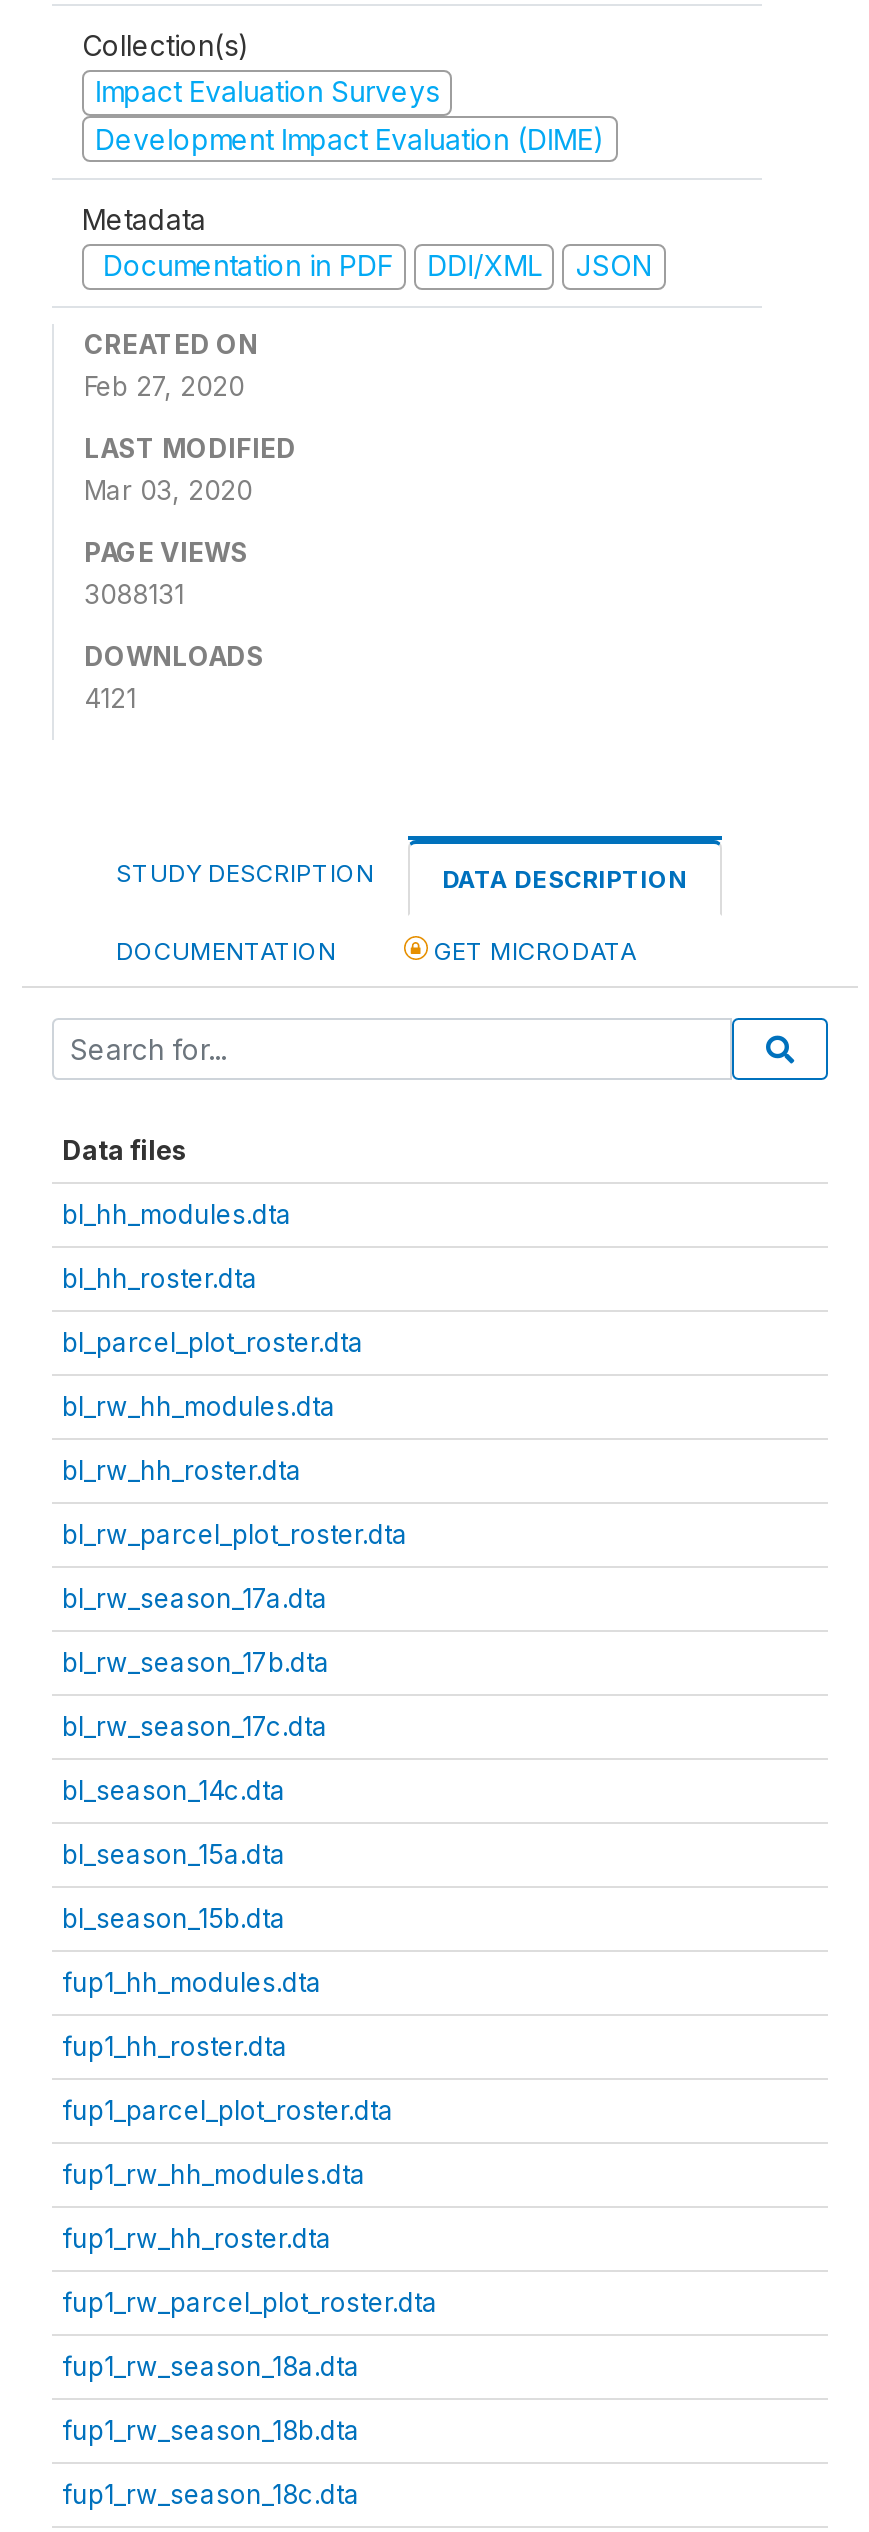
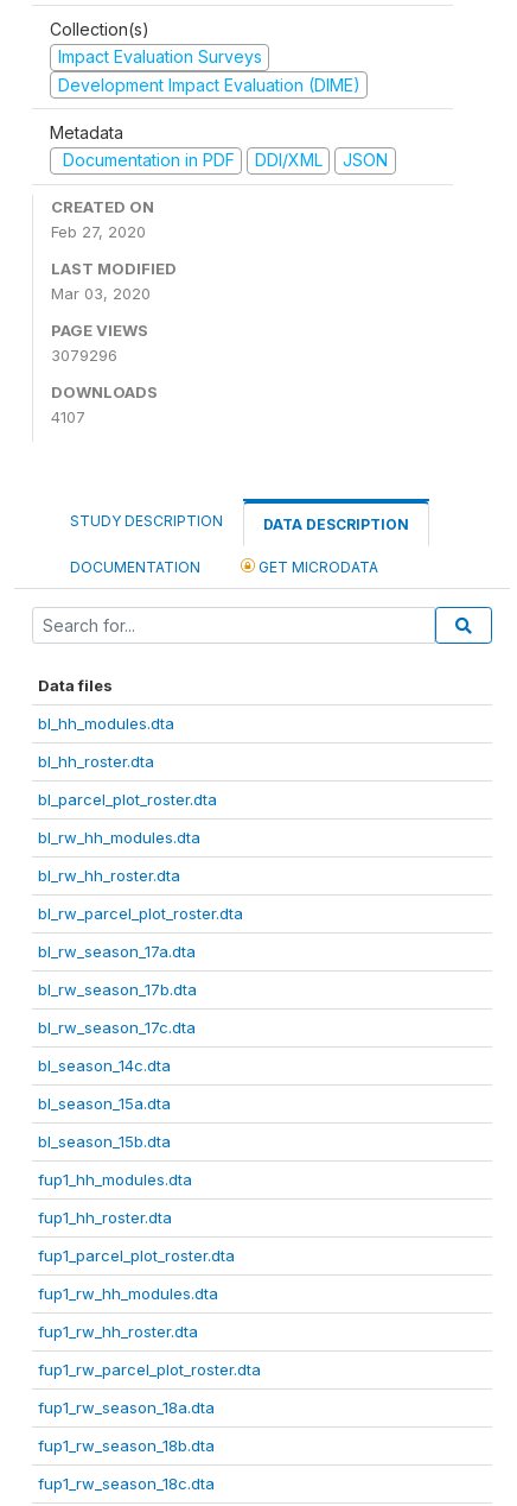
- 3088131
+ 3079296

- 4121
+ 4107
